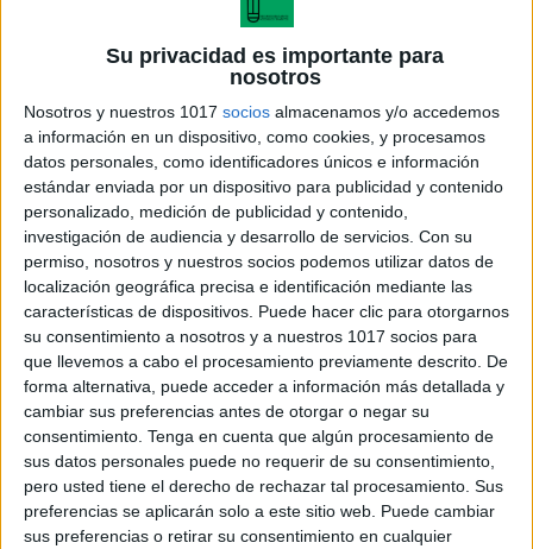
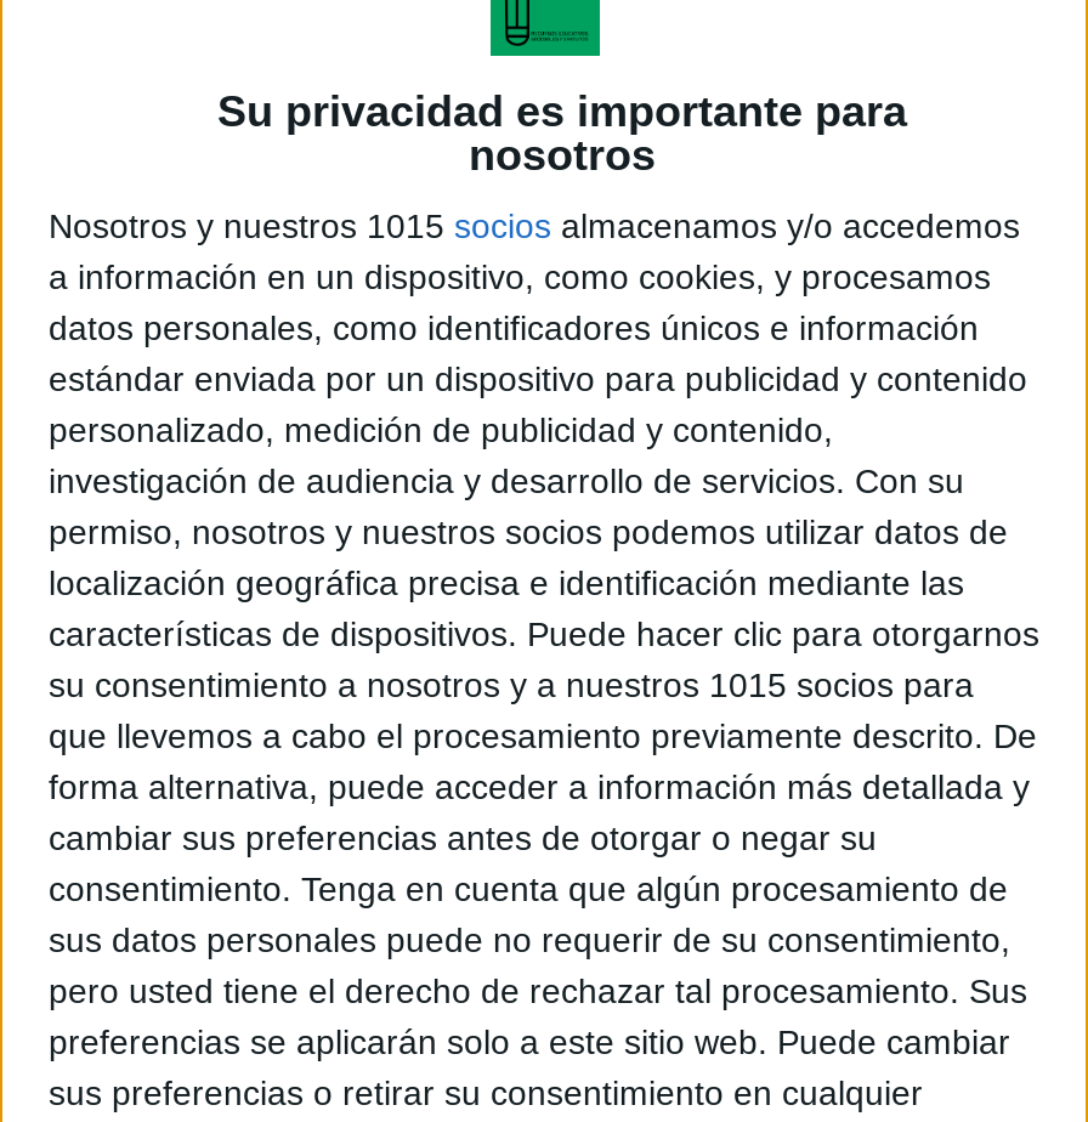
- Nosotros y nuestros 1017 socios almacenamos y/o accedemos
+ Nosotros y nuestros 1015 socios almacenamos y/o accedemos

- su consentimiento a nosotros y a nuestros 1017 socios para
+ su consentimiento a nosotros y a nuestros 1015 socios para
